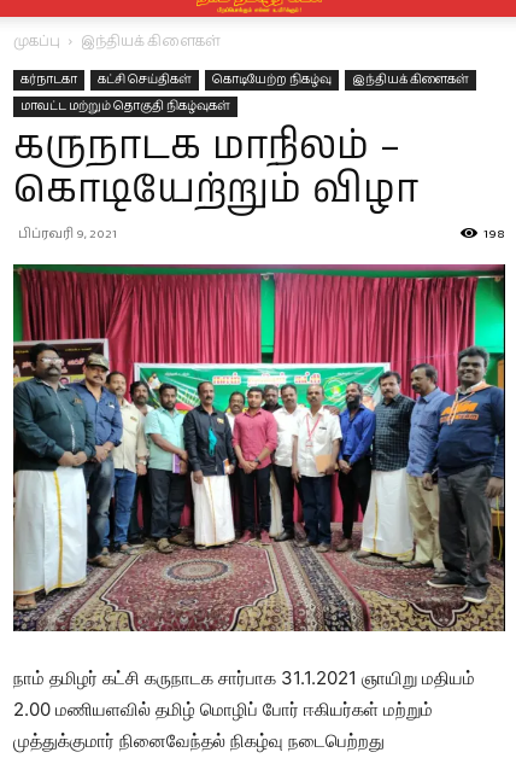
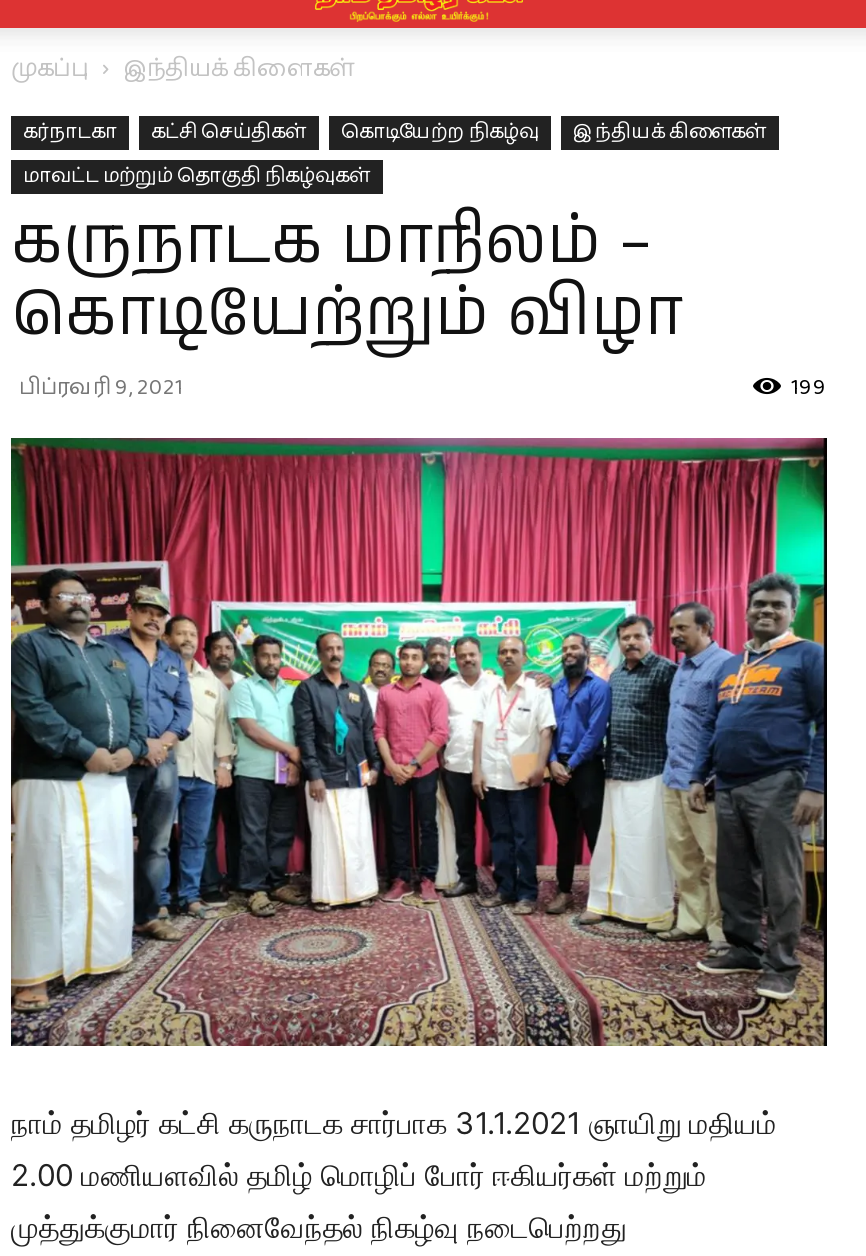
- 198
+ 199
